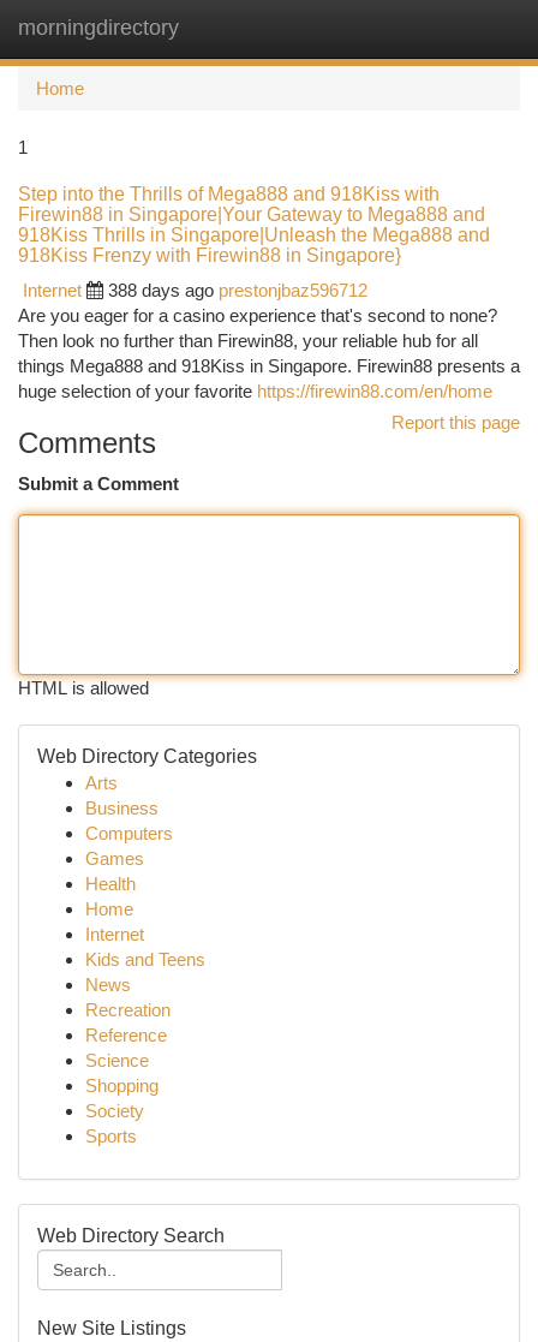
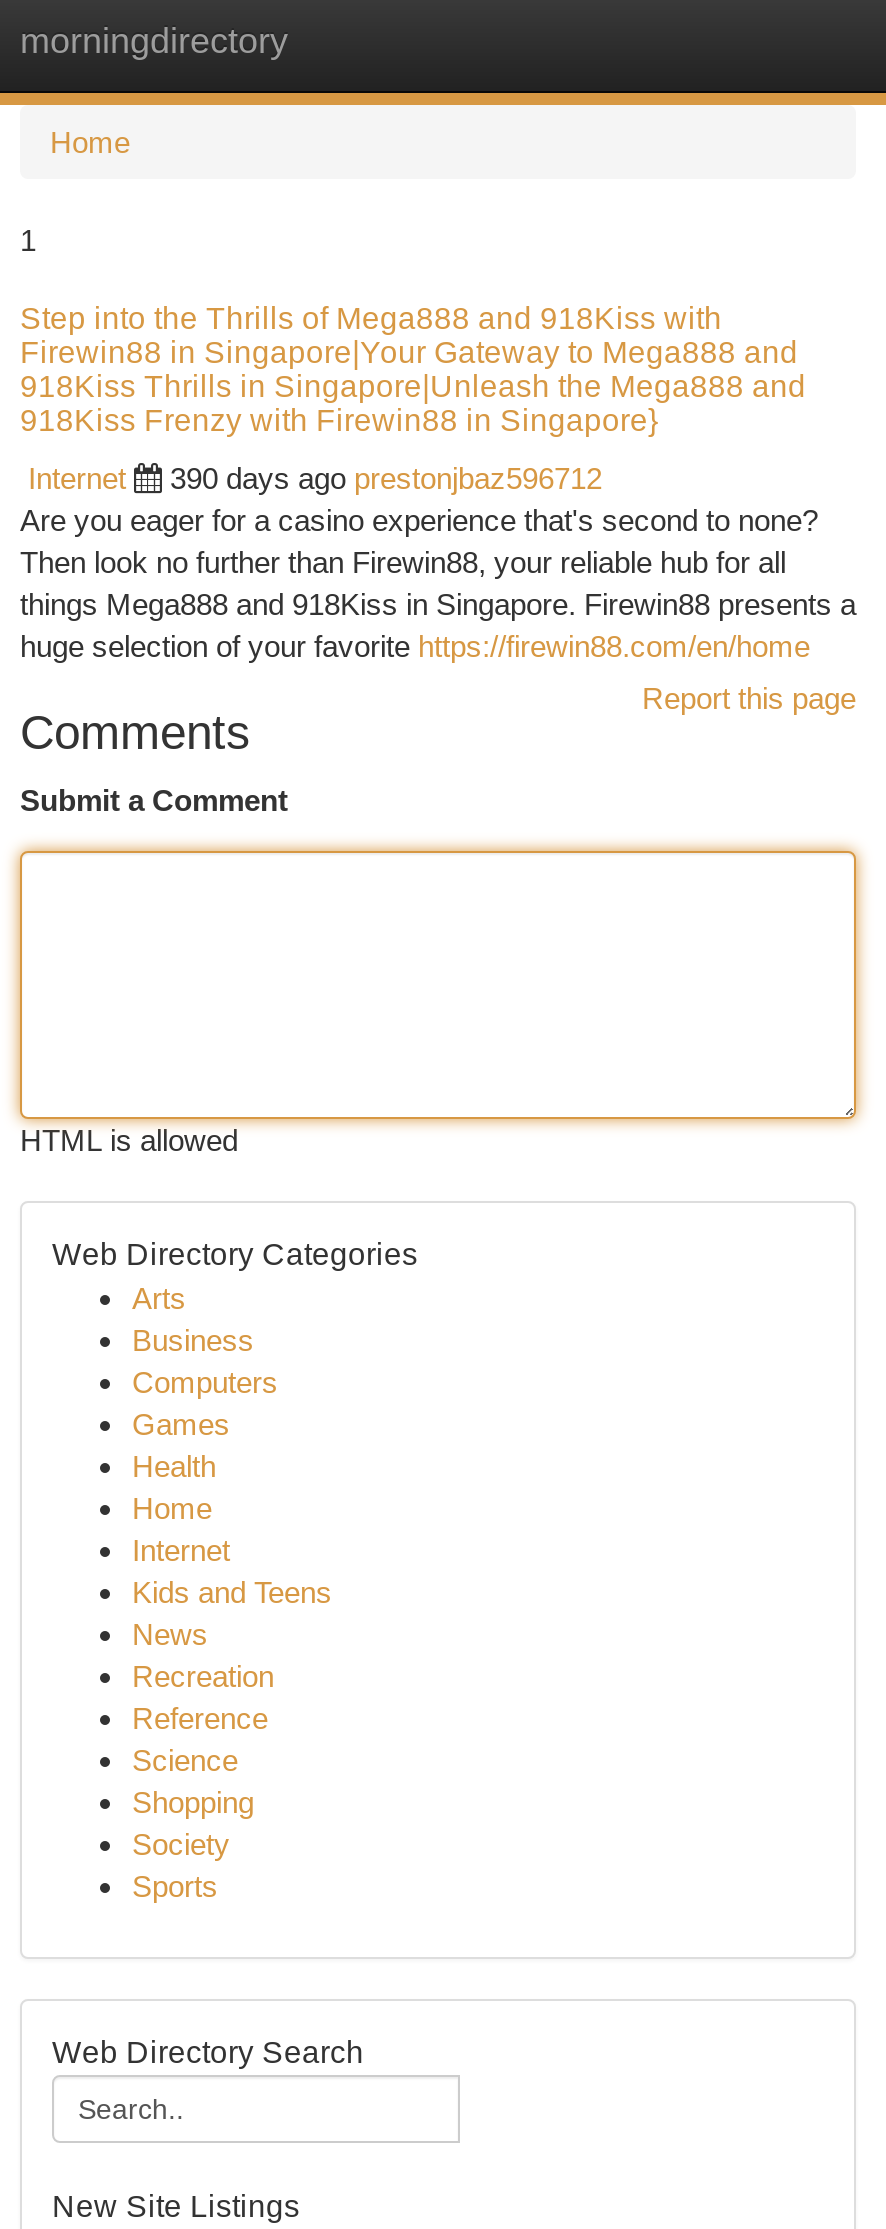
- 388 days ago prestonjbaz596712
+ 390 days ago prestonjbaz596712
